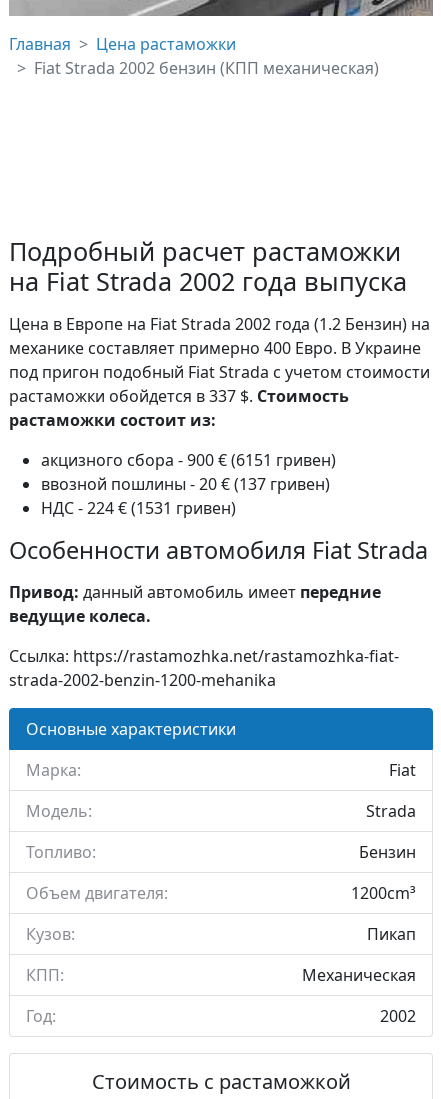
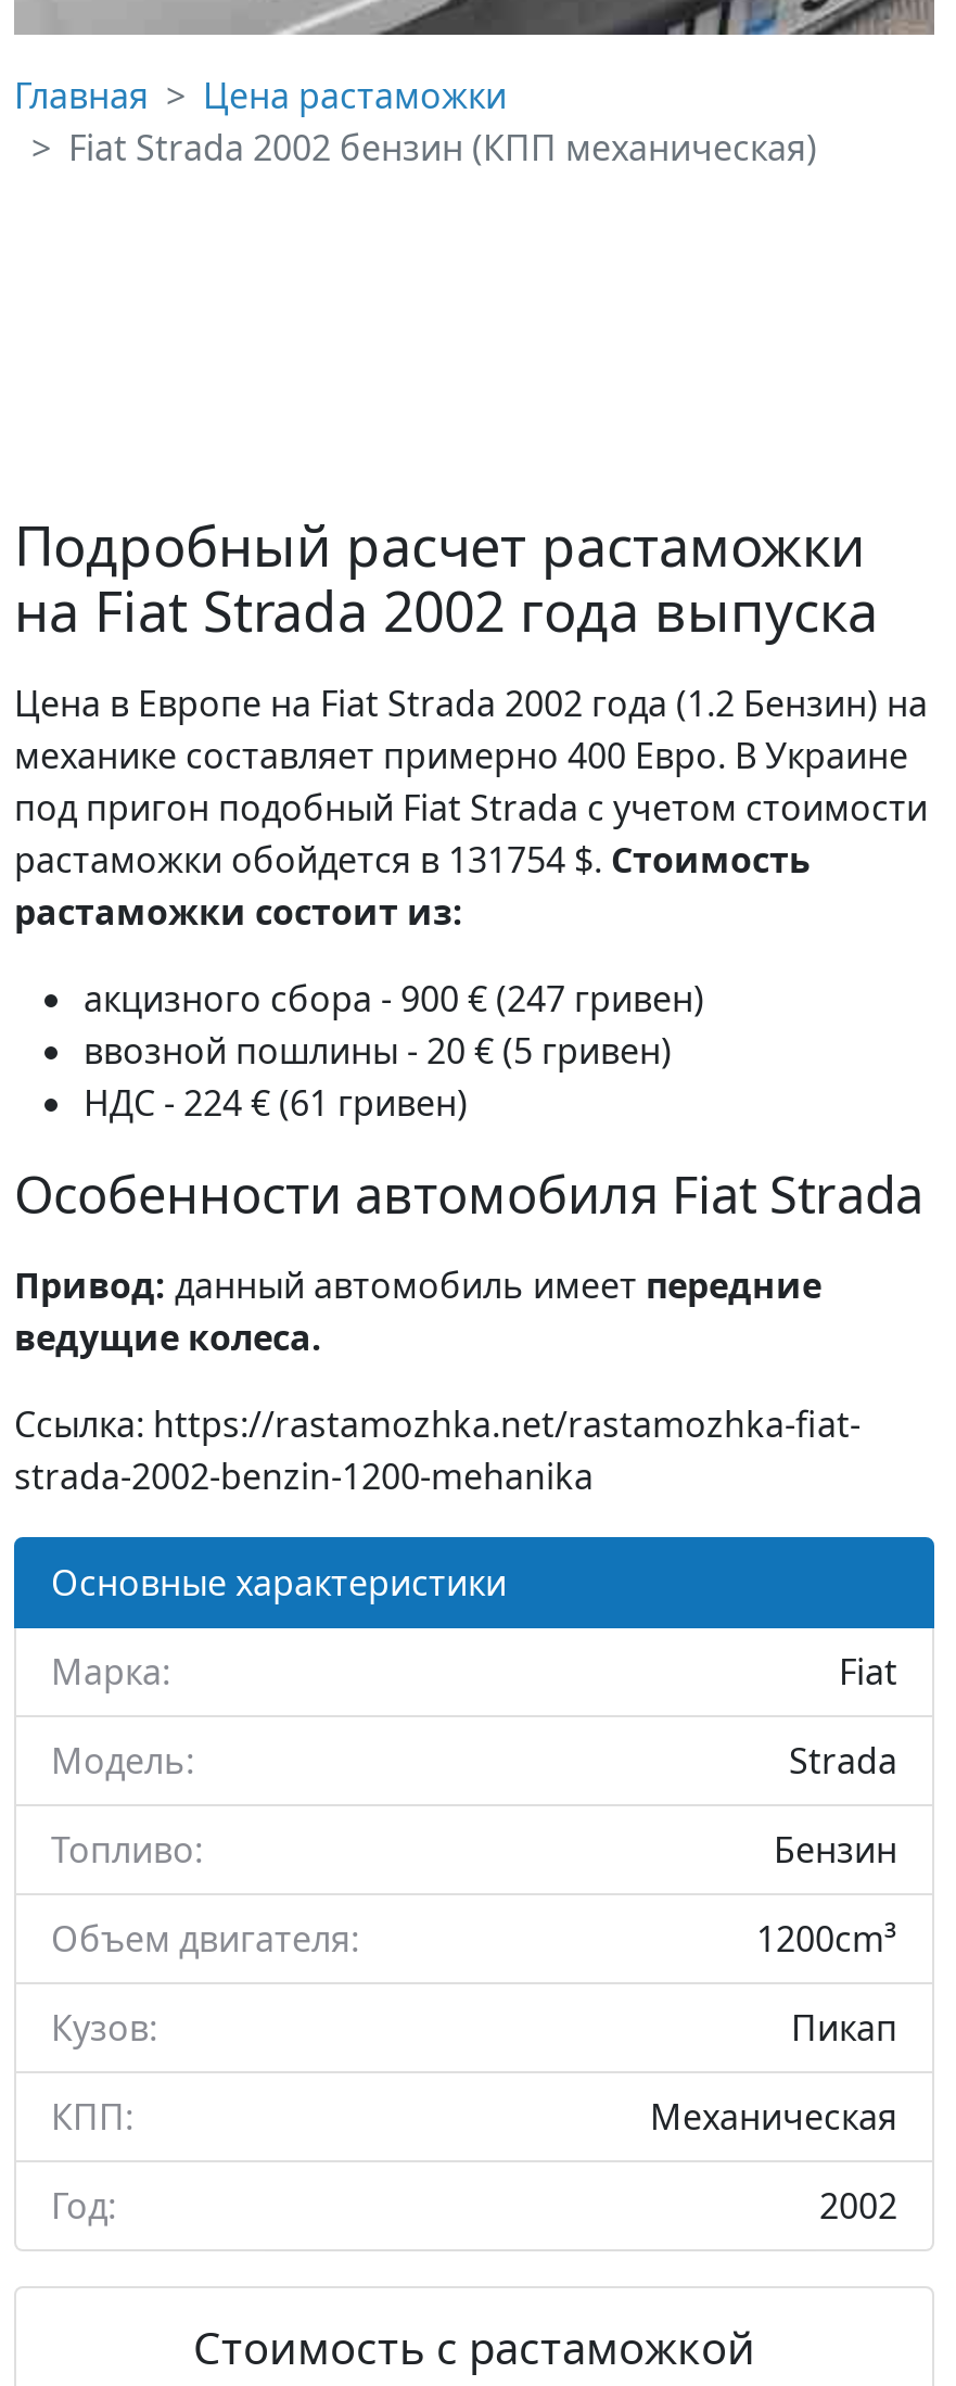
- растаможки обойдется в 337 $. Стоимость
+ растаможки обойдется в 131754 $. Стоимость

- акцизного сбора - 900 € (6151 гривен)
+ акцизного сбора - 900 € (247 гривен)

- ввозной пошлины - 20 € (137 гривен)
+ ввозной пошлины - 20 € (5 гривен)

- НДС - 224 € (1531 гривен)
+ НДС - 224 € (61 гривен)
